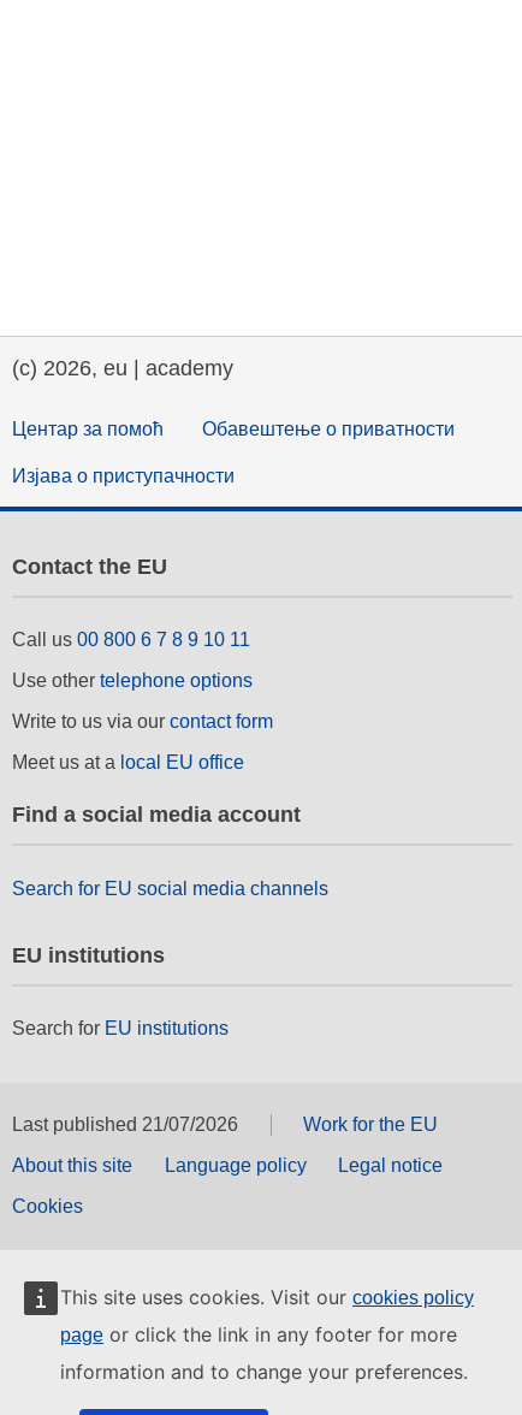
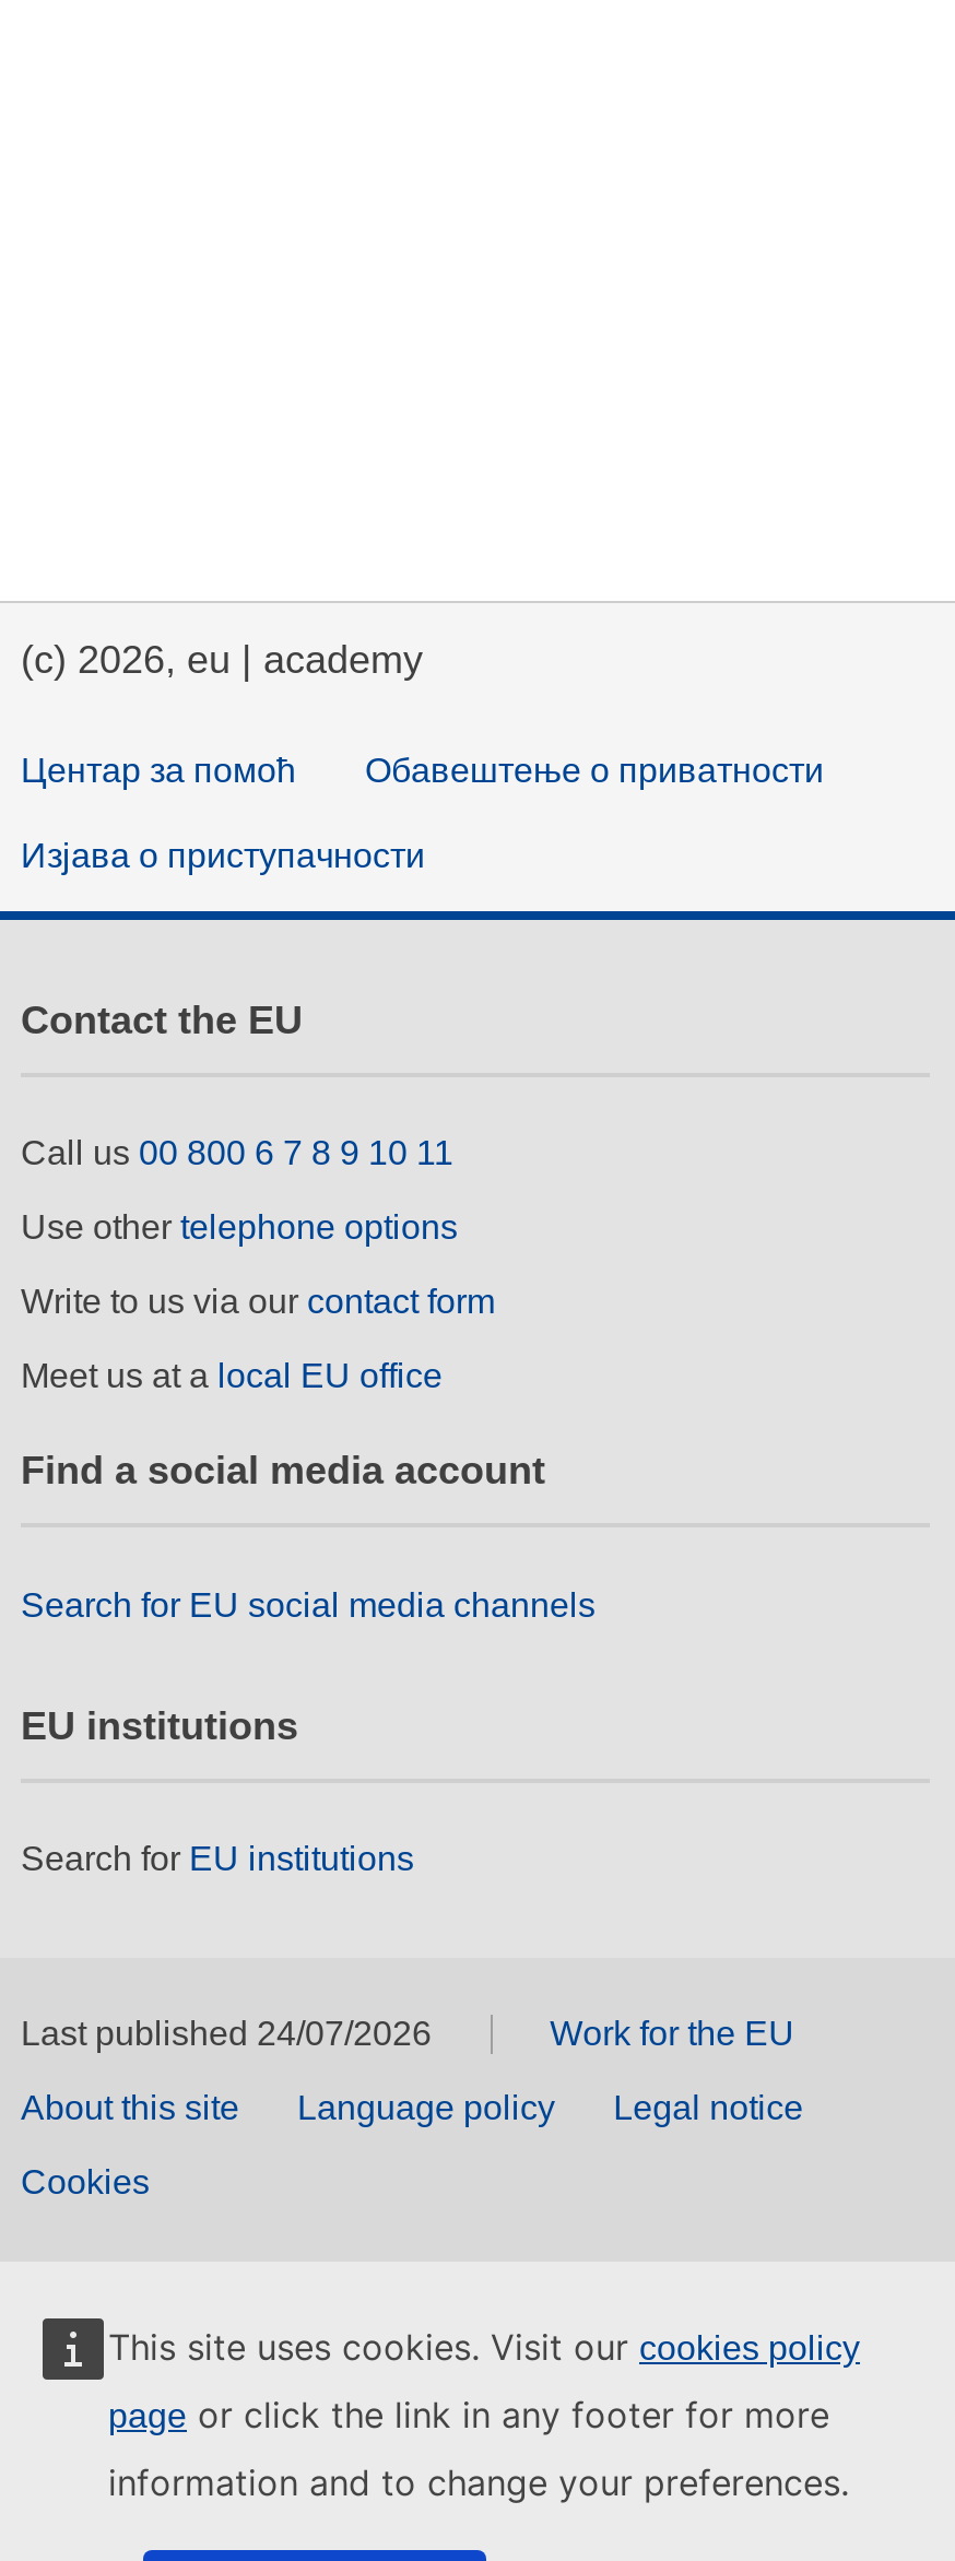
- Last published 21/07/2026
+ Last published 24/07/2026
